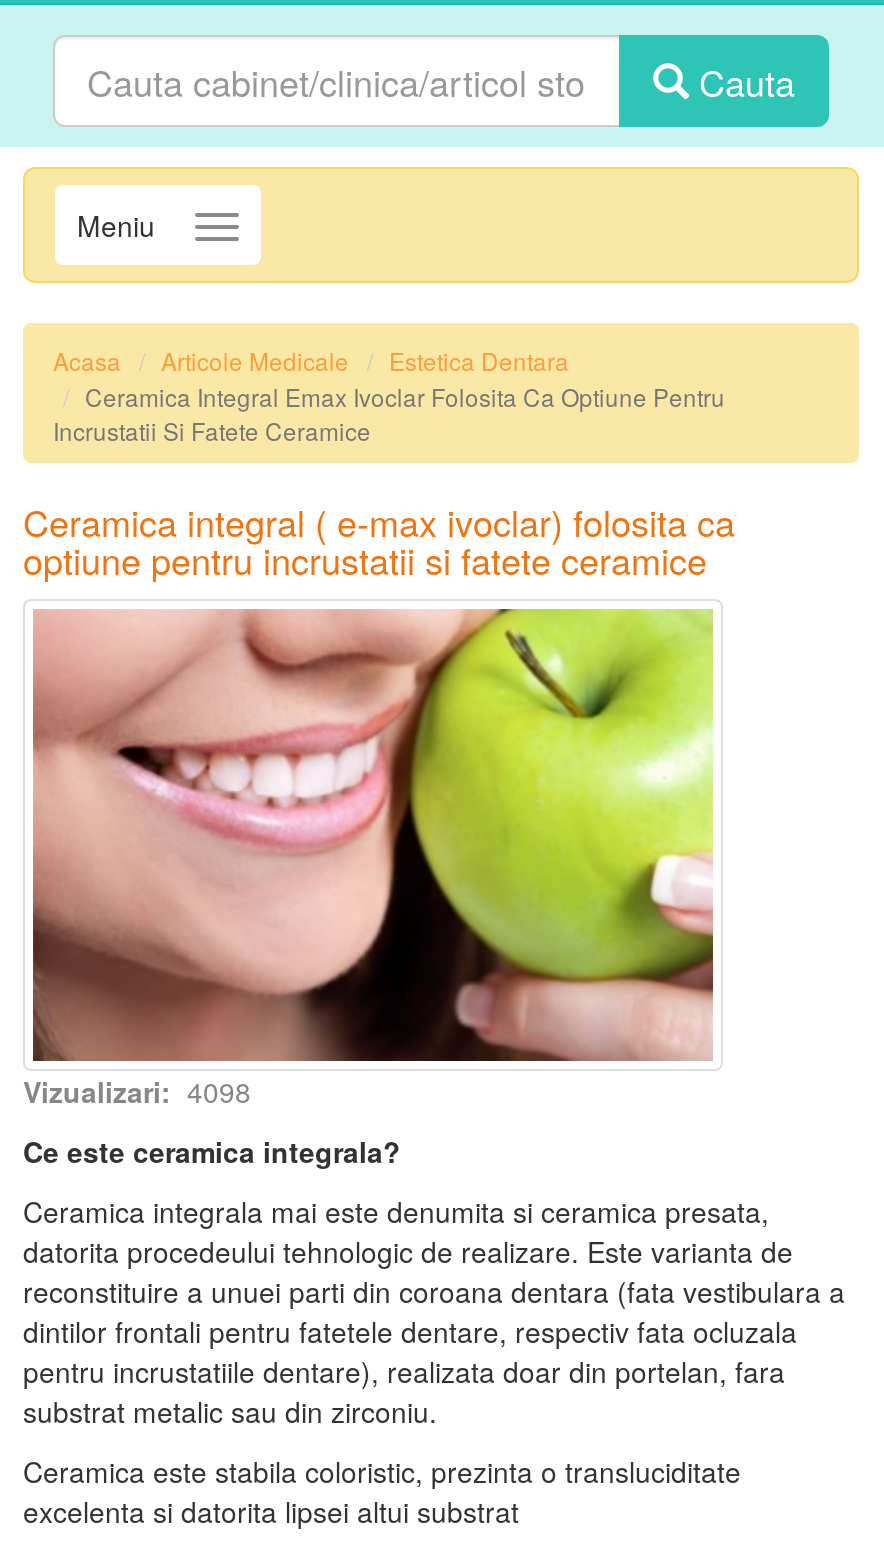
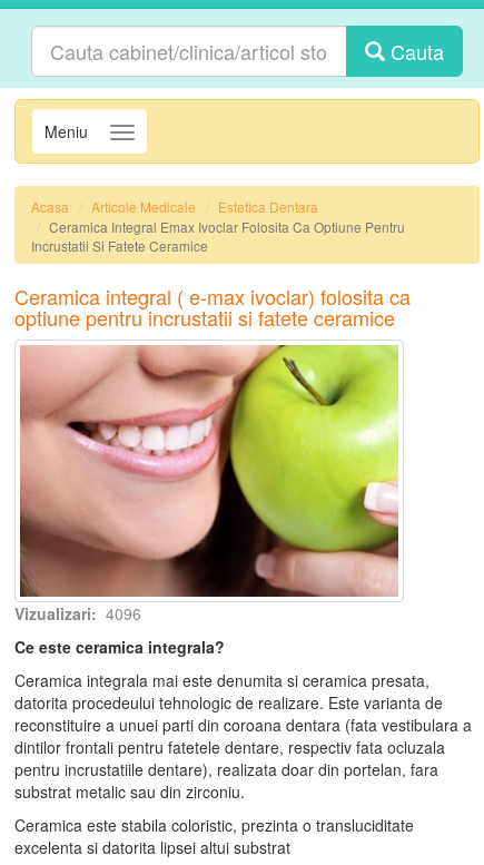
- Vizualizari: 4098
+ Vizualizari: 4096
